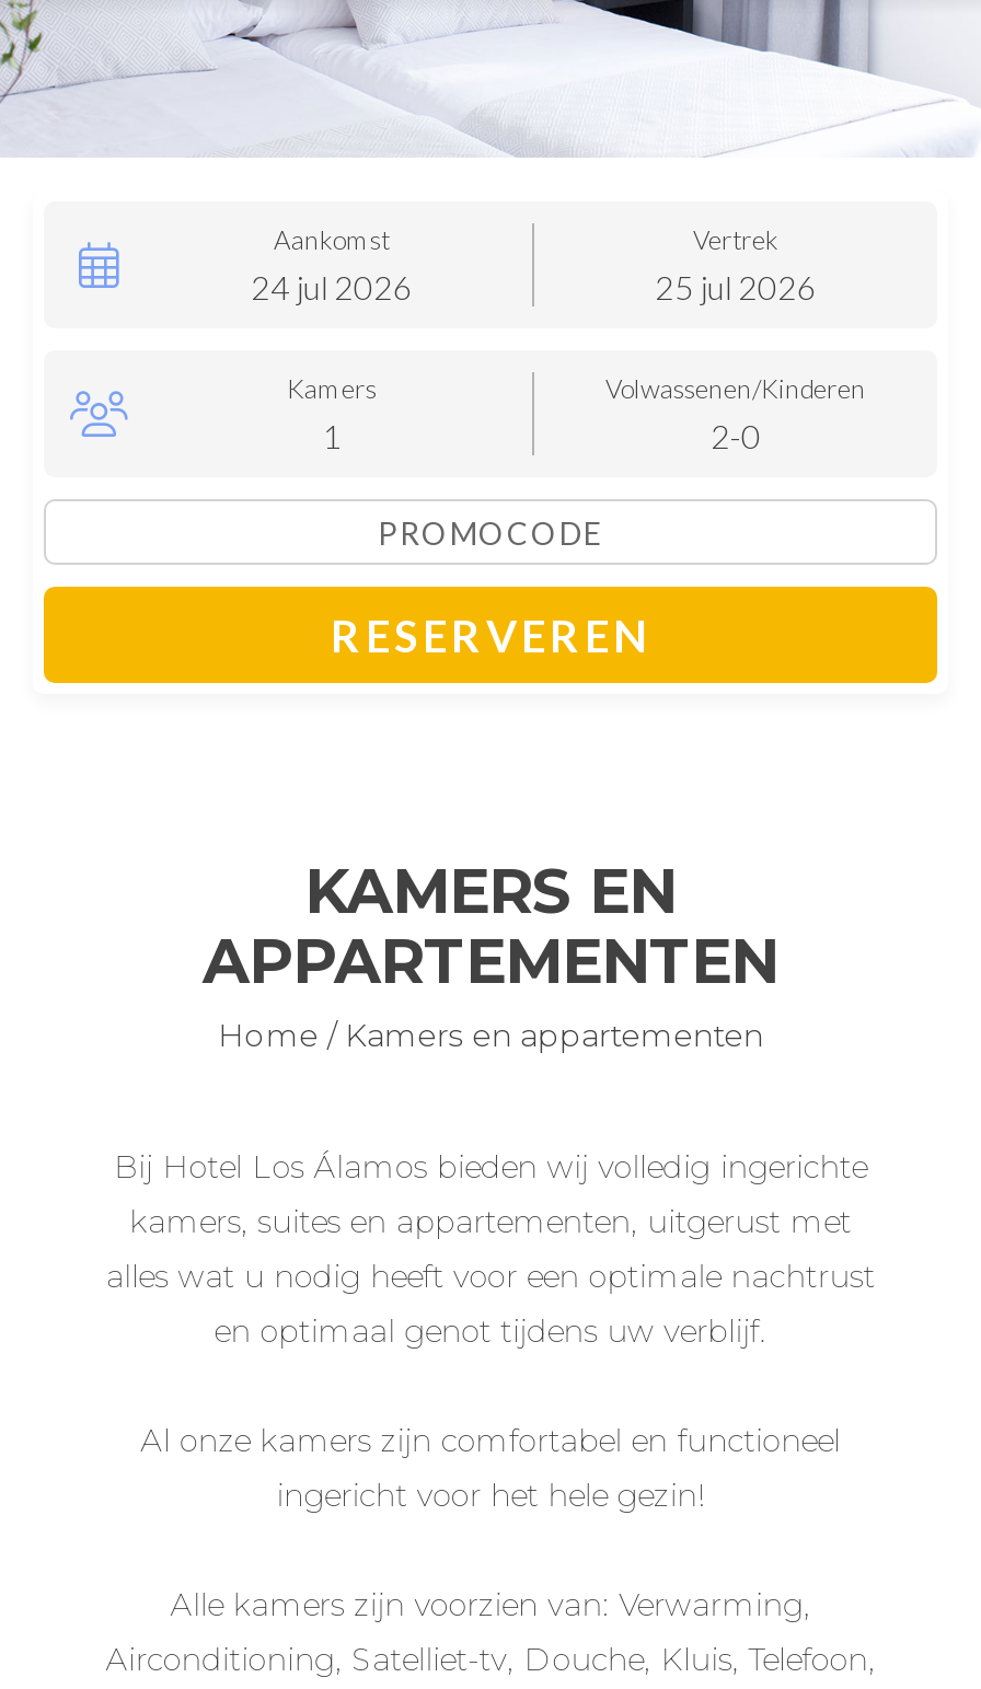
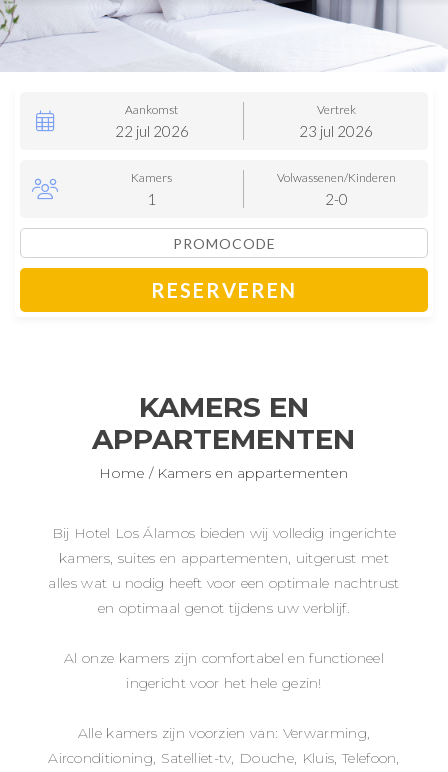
- 24 jul 2026
+ 22 jul 2026

- 25 jul 2026
+ 23 jul 2026
